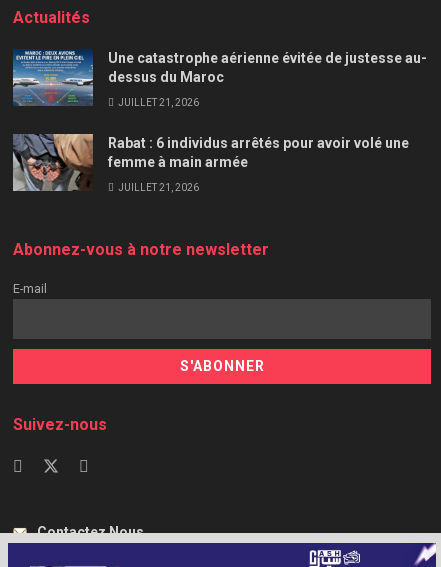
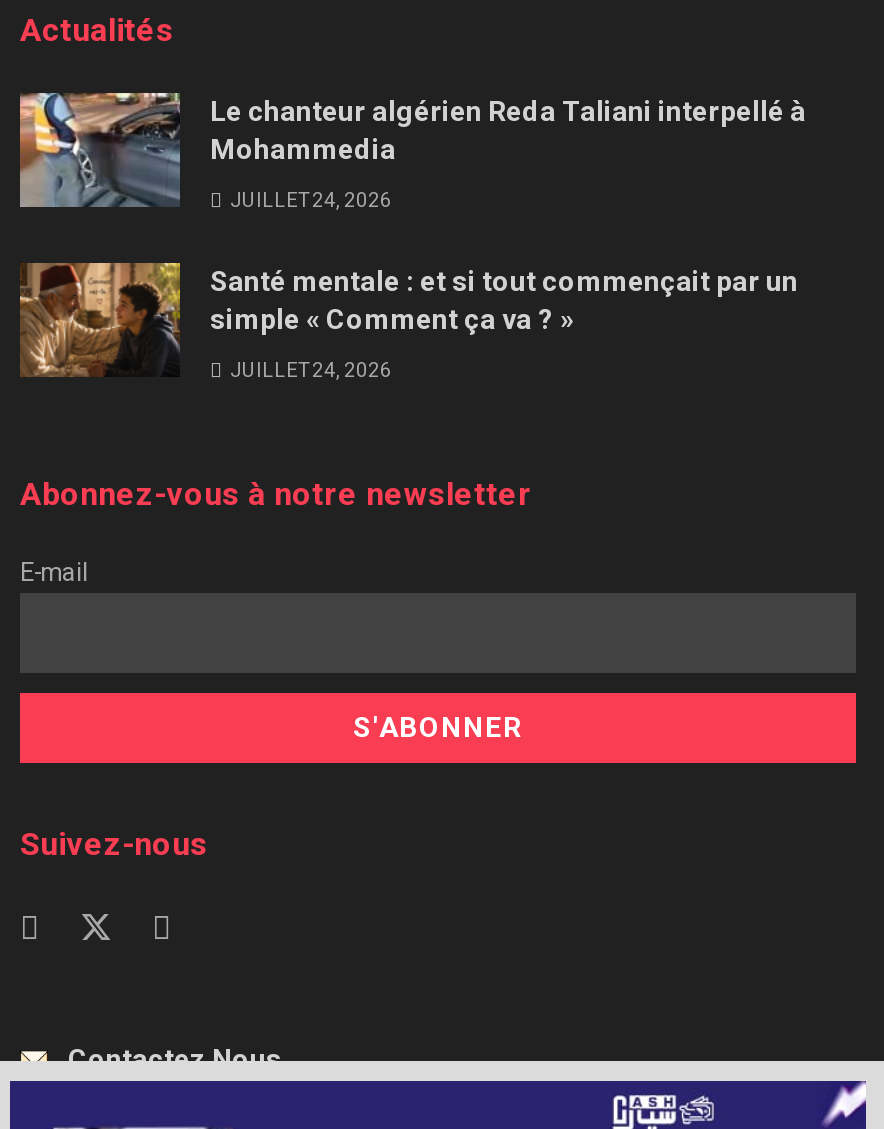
- [image]
- Une catastrophe aérienne évitée de justesse au-
- dessus du Maroc
+ [image]
+ Le chanteur algérien Reda Taliani interpellé à
+ Mohammedia

- JUILLET 21, 2026
+ JUILLET 24, 2026

- [image]
- Rabat : 6 individus arrêtés pour avoir volé une
- femme à main armée
+ [image]
+ Santé mentale : et si tout commençait par un
+ simple « Comment ça va ? »

- JUILLET 21, 2026
+ JUILLET 24, 2026
